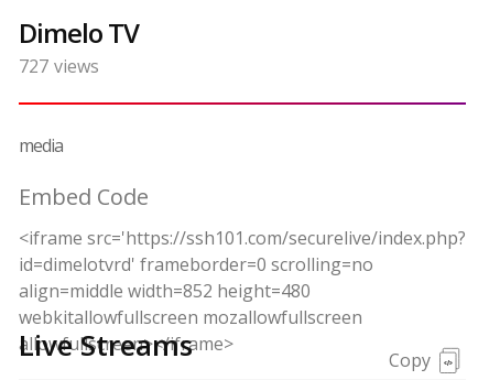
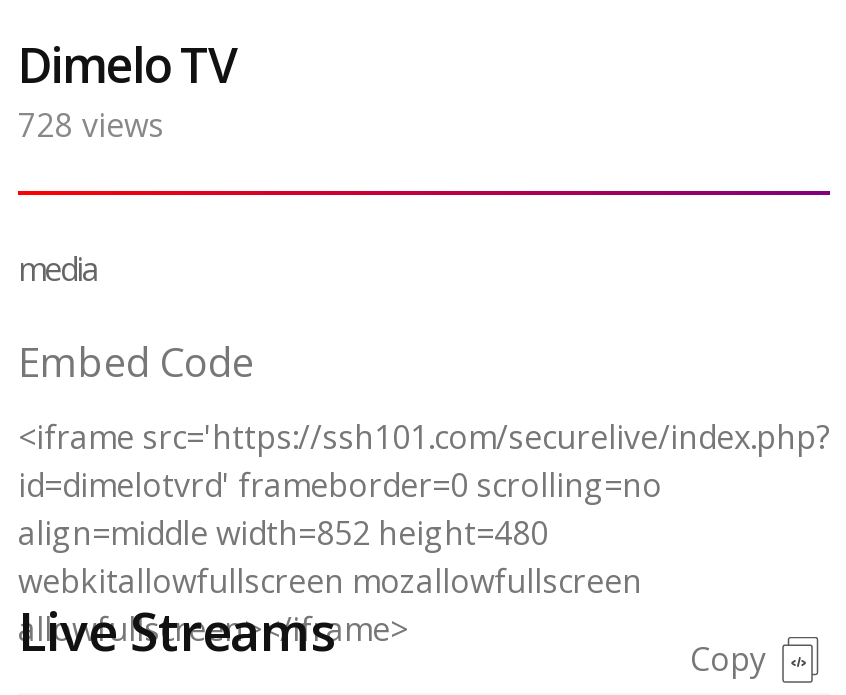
- 727 views
+ 728 views
